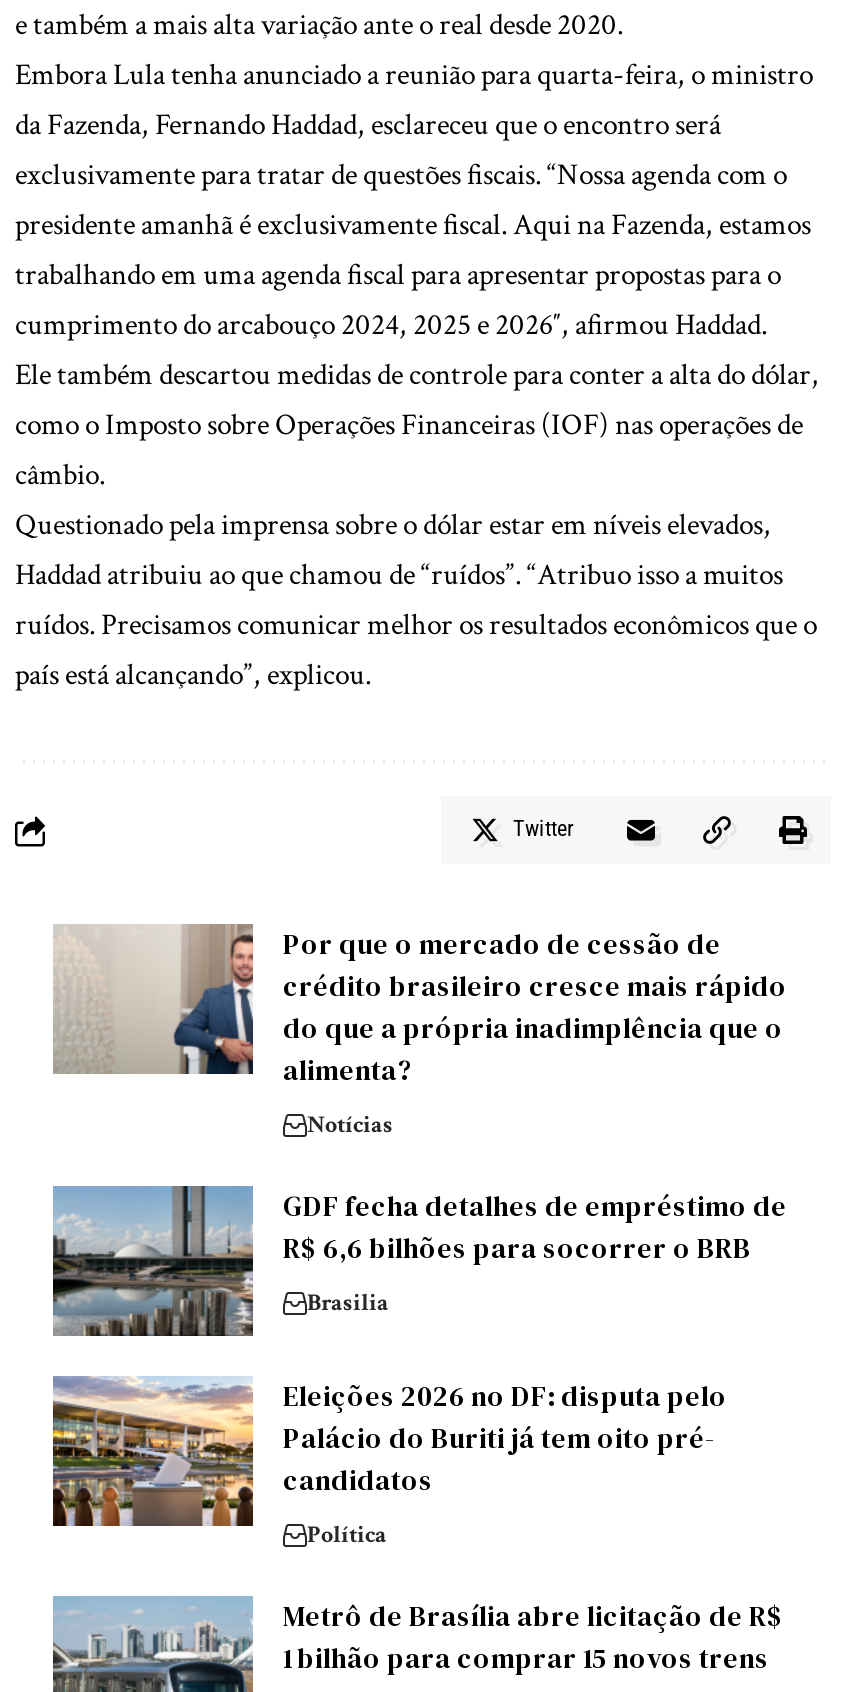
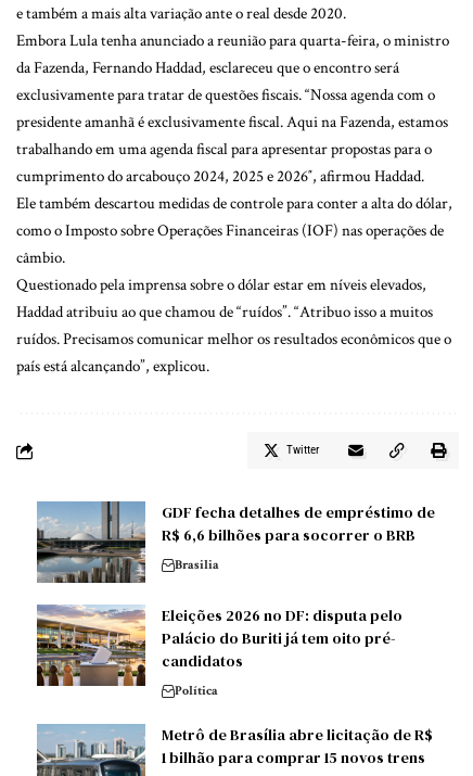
- [image]
- Por que o mercado de cessão de
- crédito brasileiro cresce mais rápido
- do que a própria inadimplência que o
- alimenta?
- Notícias
